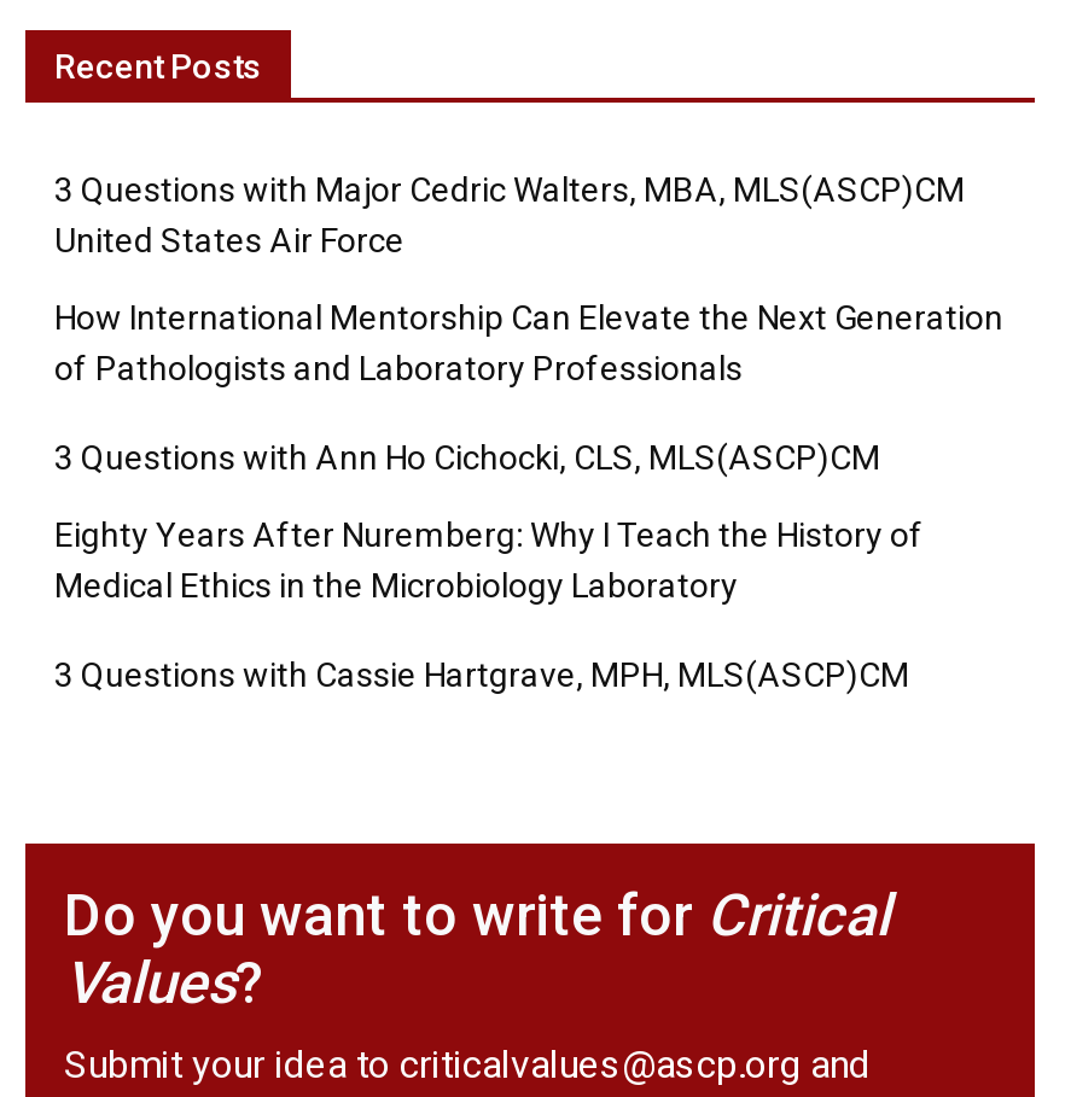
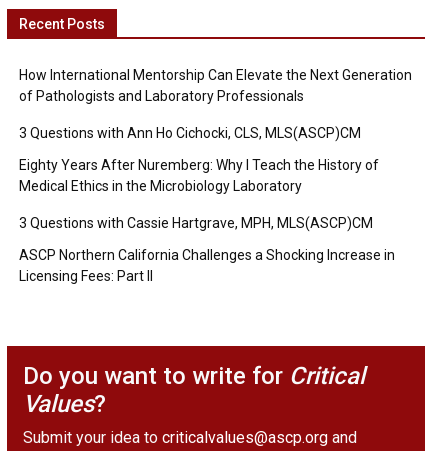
- 3 Questions with Major Cedric Walters, MBA, MLS(ASCP)CM
- United States Air Force

moved up: How International Mentorship Can Elevate the Next Generation | of Pathologists and Laboratory Professionals | 3 Questions with Ann Ho Cichocki, CLS, MLS(ASCP)CM | Eighty Years After Nuremberg: Why I Teach the History of | Medical Ethics in the Microbiology Laboratory | 3 Questions with Cassie Hartgrave, MPH, MLS(ASCP)CM

+ ASCP Northern California Challenges a Shocking Increase in
+ Licensing Fees: Part II
